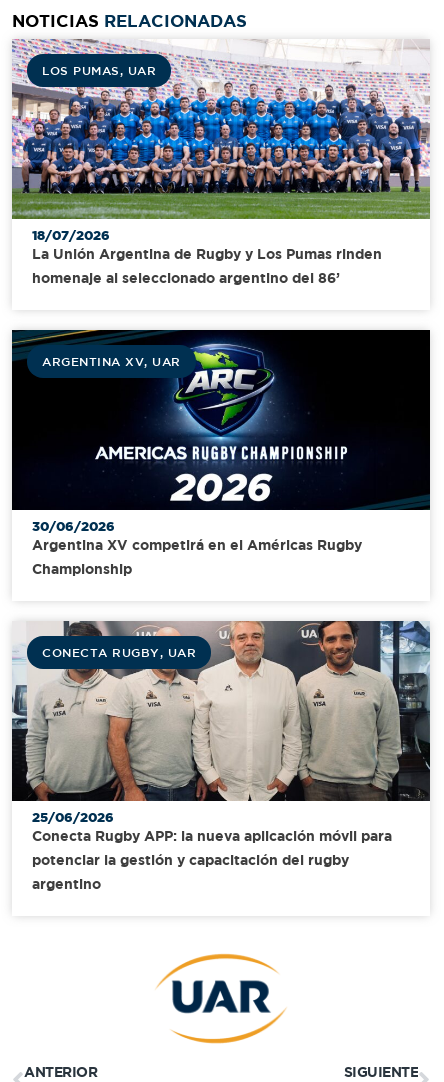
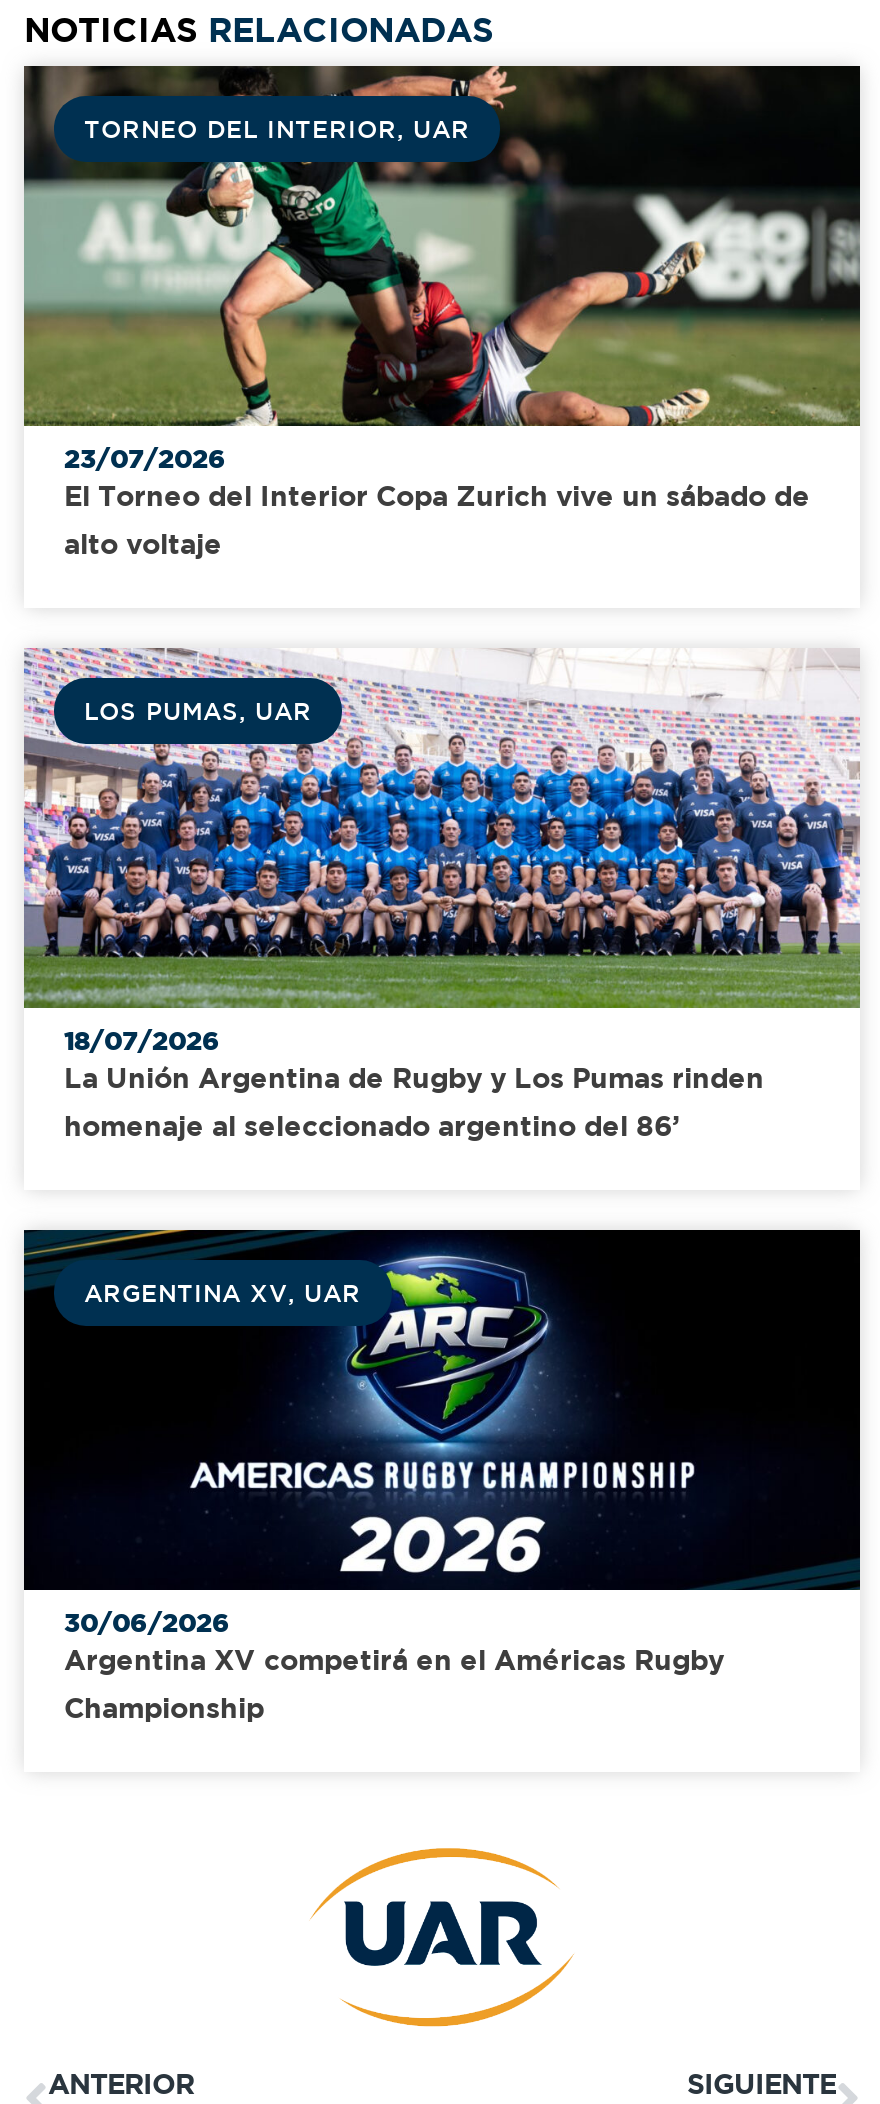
+ [image]
+ TORNEO DEL INTERIOR, UAR

+ 23/07/2026
+ El Torneo del Interior Copa Zurich vive un sábado de
+ alto voltaje

moved down: [image] | LOS PUMAS, UAR | 18/07/2026 | ... | Argentina XV competirá en el Américas Rugby | Championship

- [image]
- CONECTA RUGBY, UAR

- 25/06/2026
- Conecta Rugby APP: la nueva aplicación móvil para
- potenciar la gestión y capacitación del rugby
- argentino
